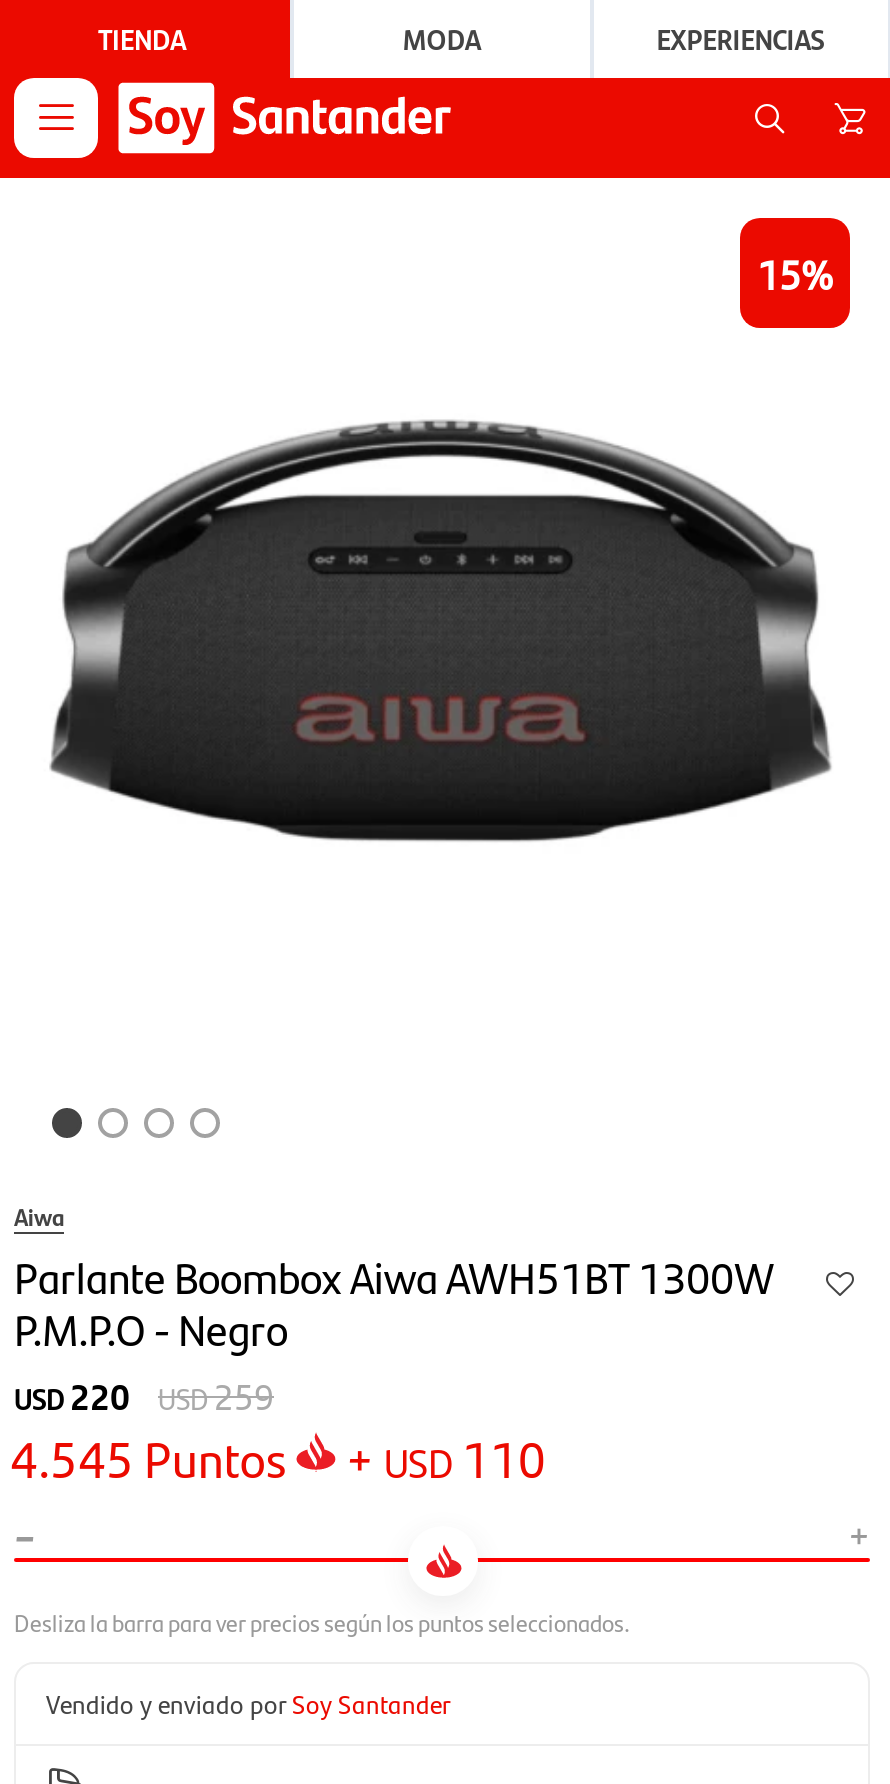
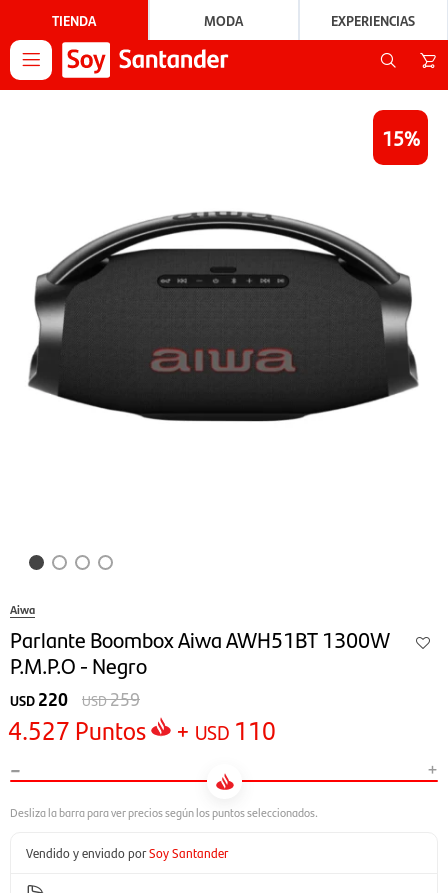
- 4.545 Puntos + USD 110
+ 4.527 Puntos + USD 110
